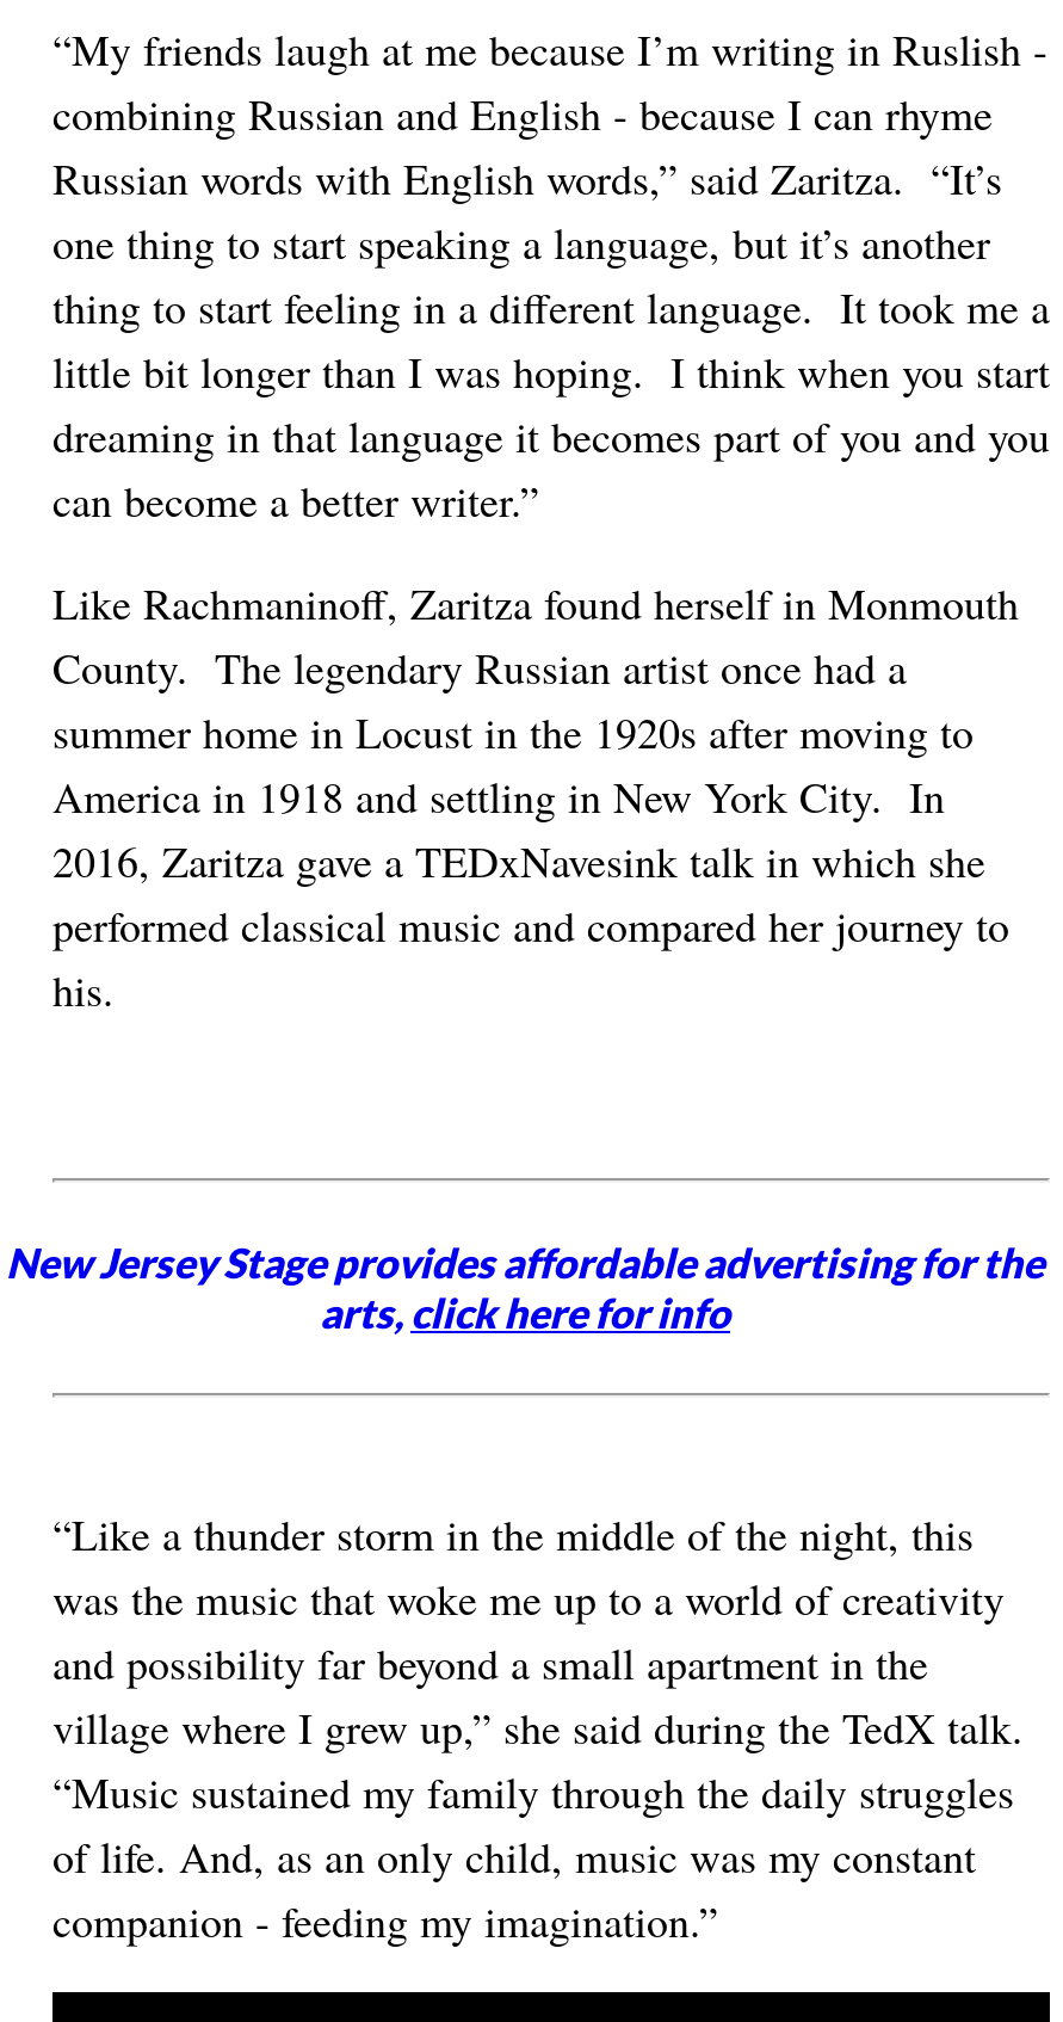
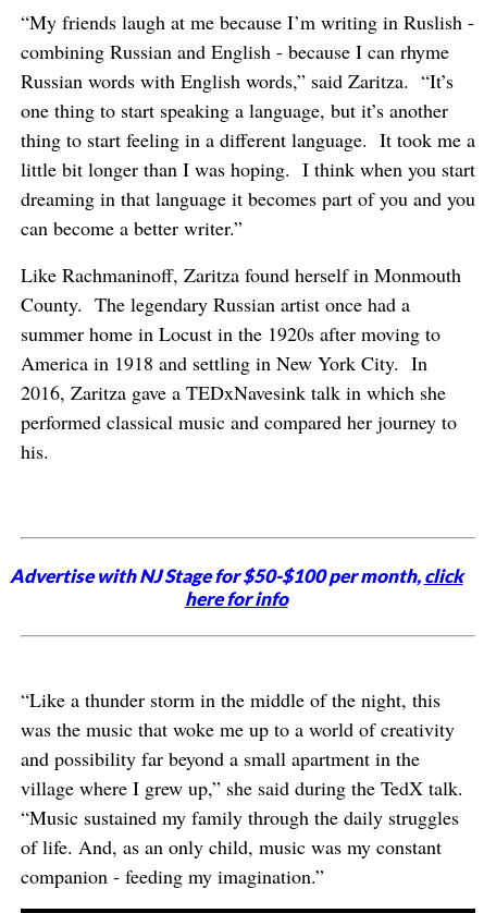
- New Jersey Stage provides affordable advertising for the
- arts, click here for info
+ Advertise with NJ Stage for $50-$100 per month, click
+ here for info
